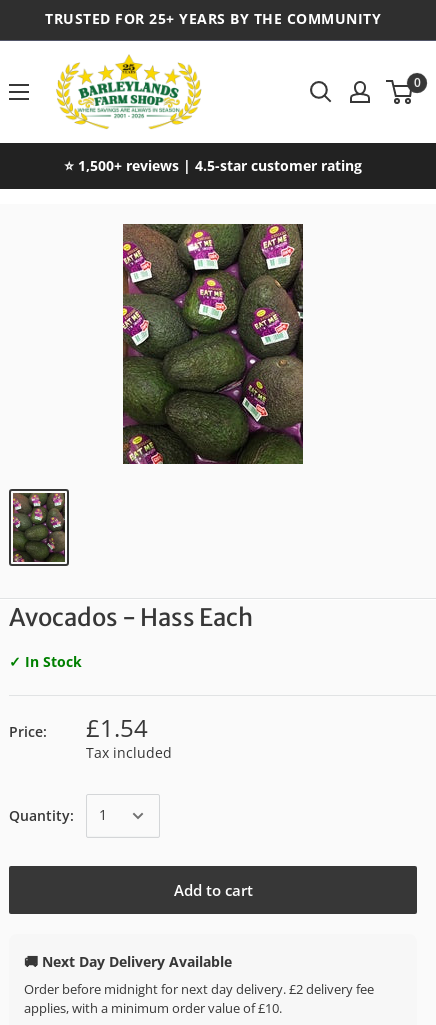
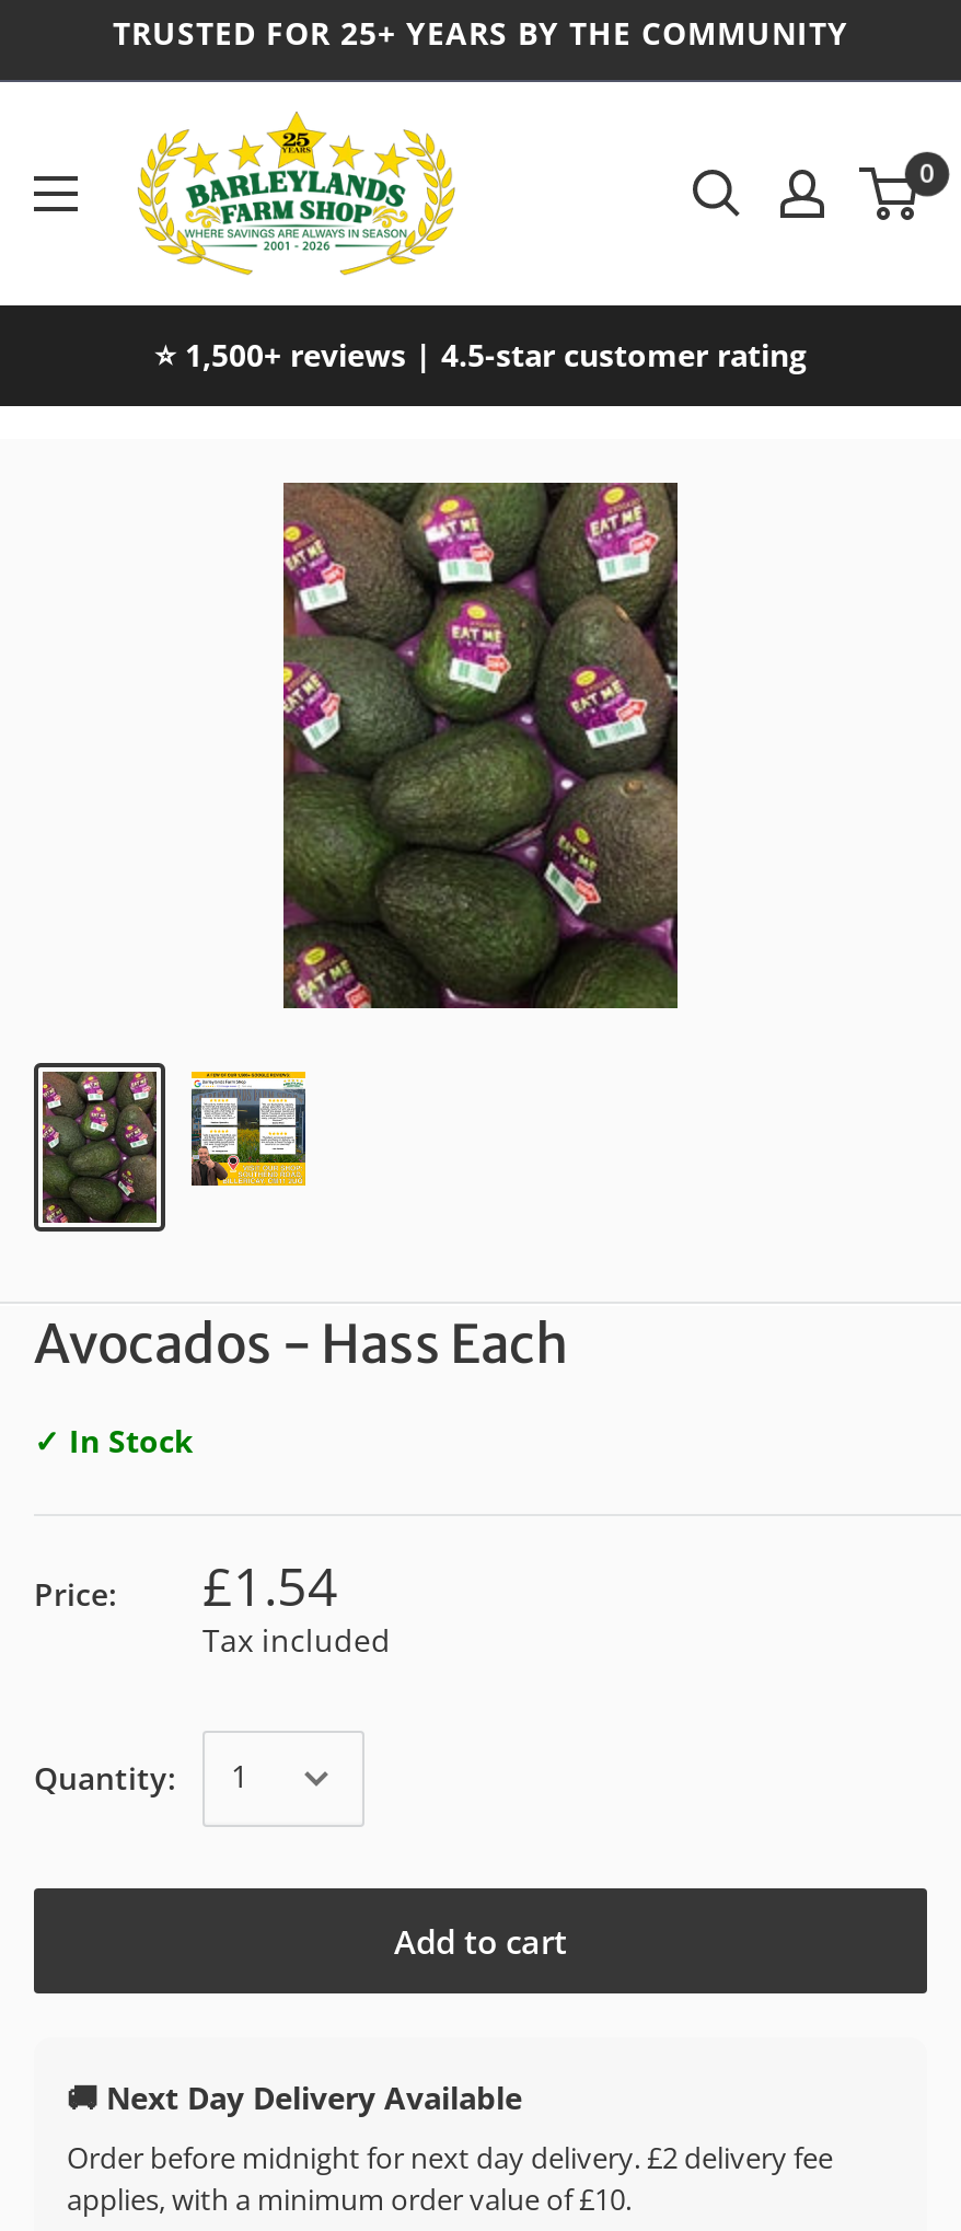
+ [image]
